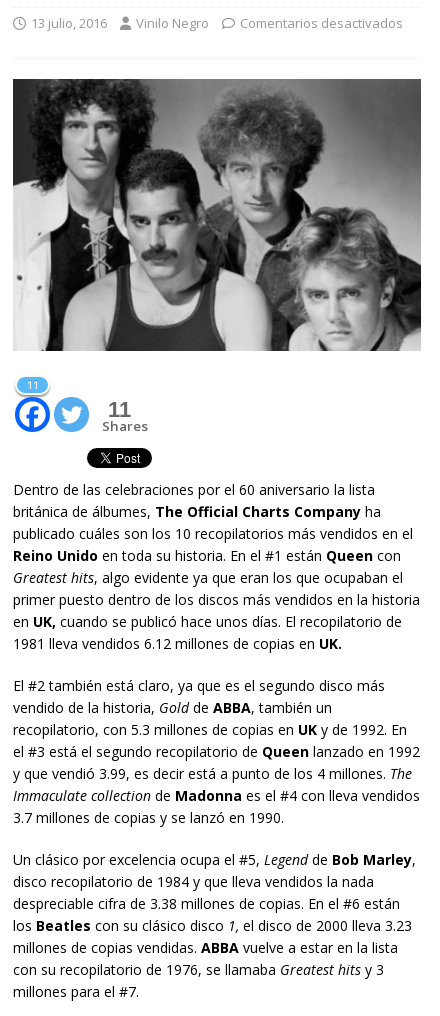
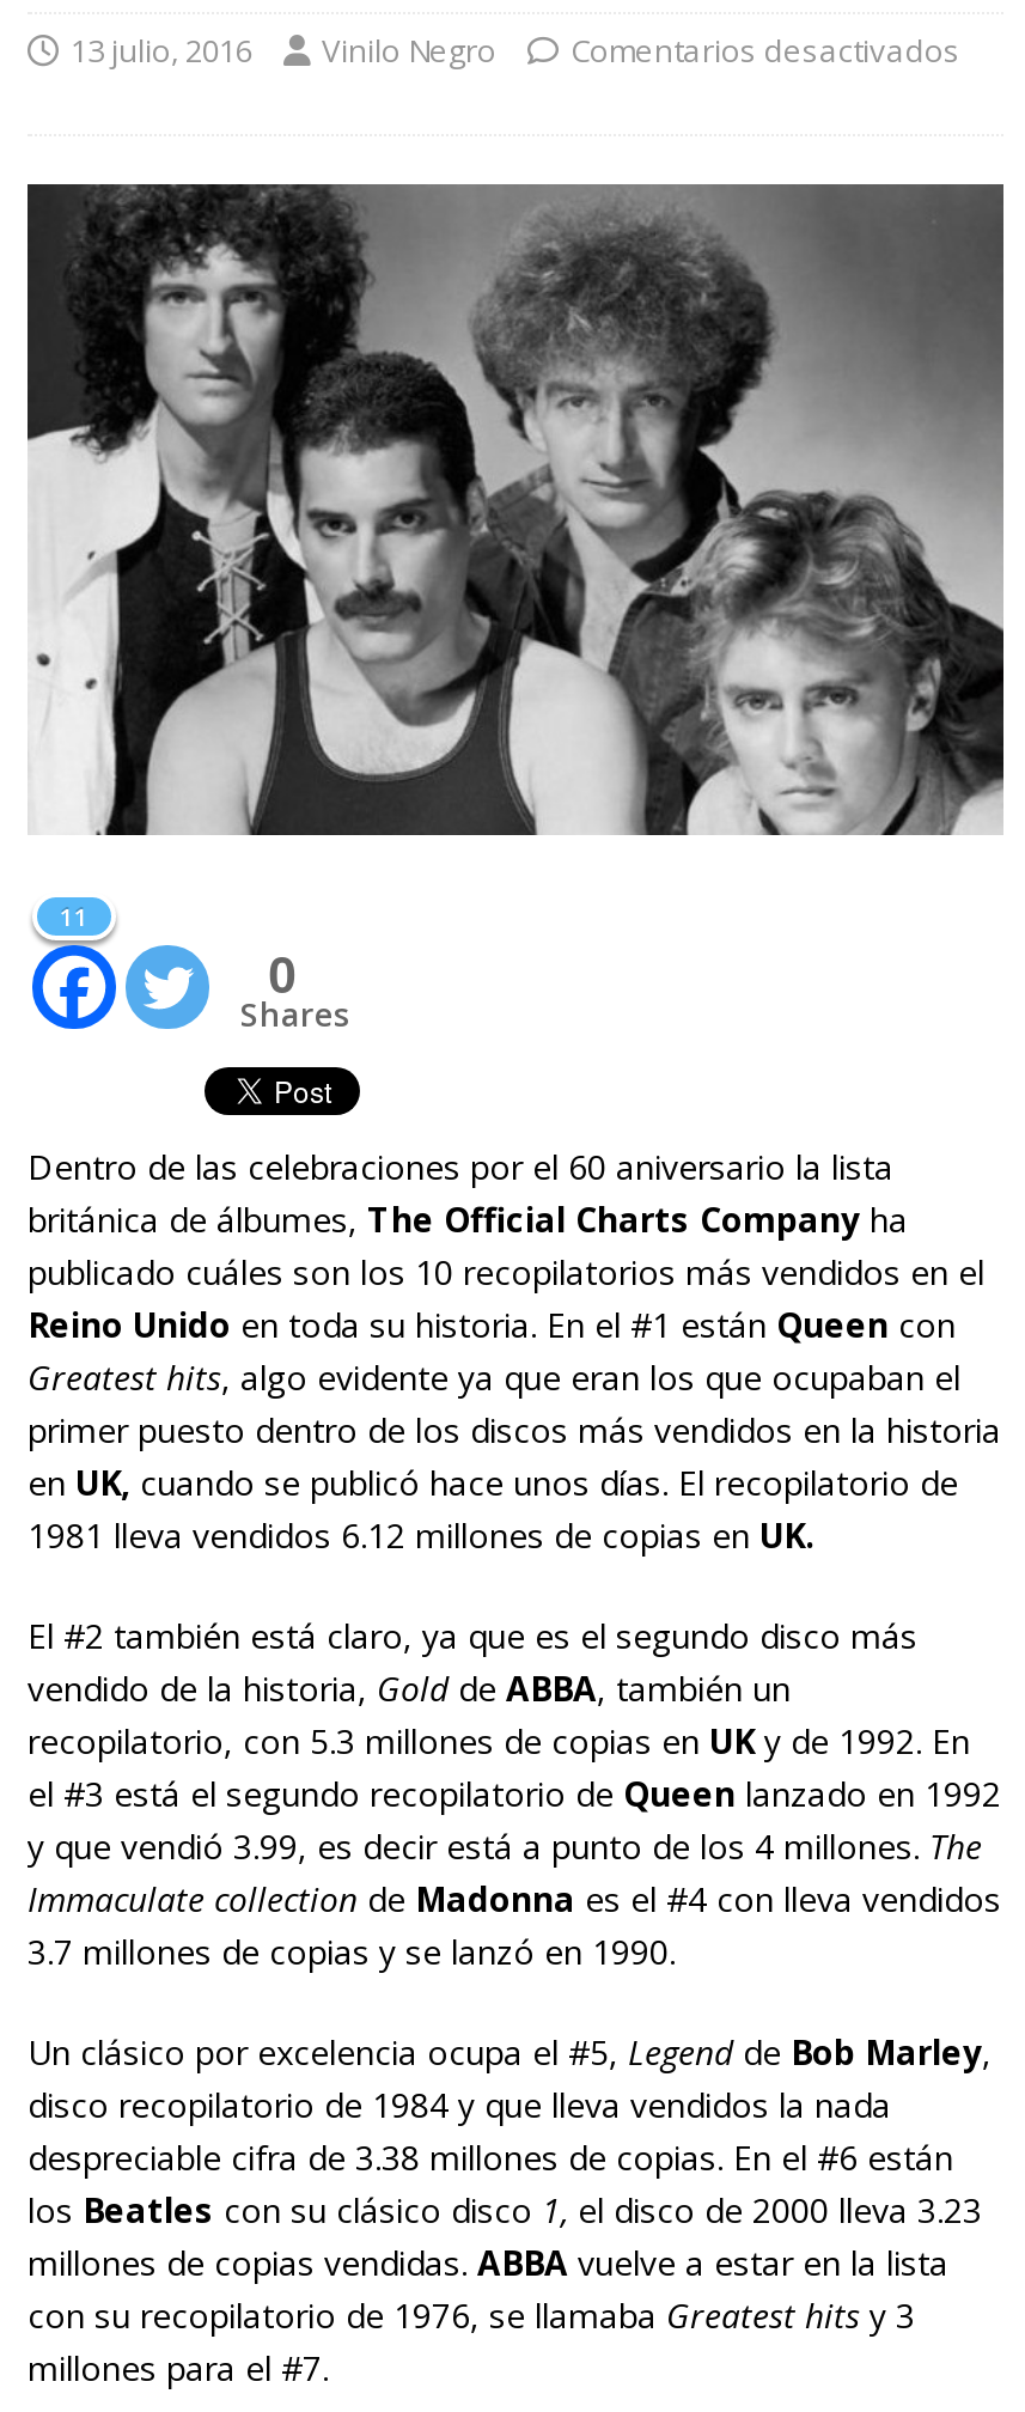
- 11
+ 0
